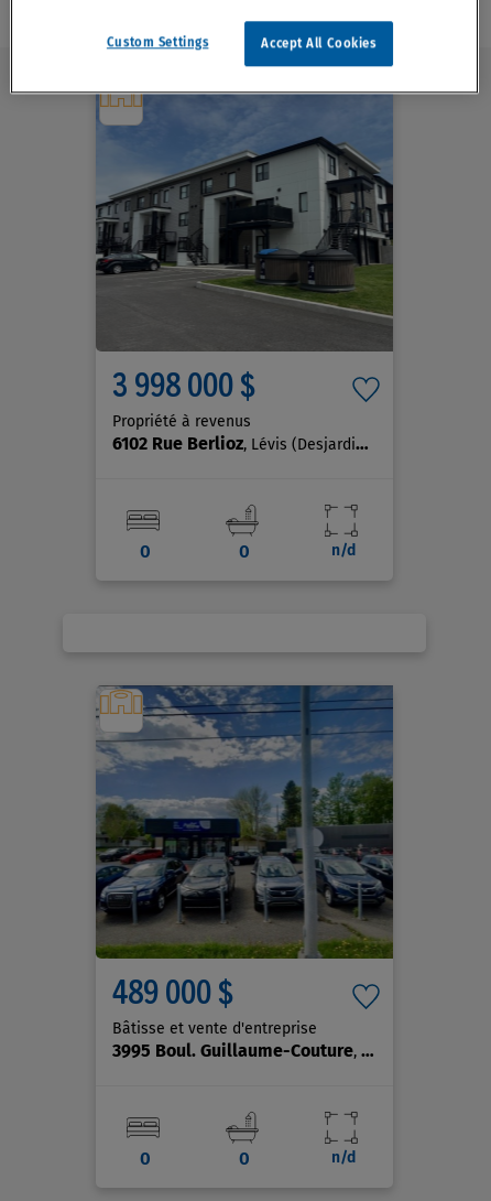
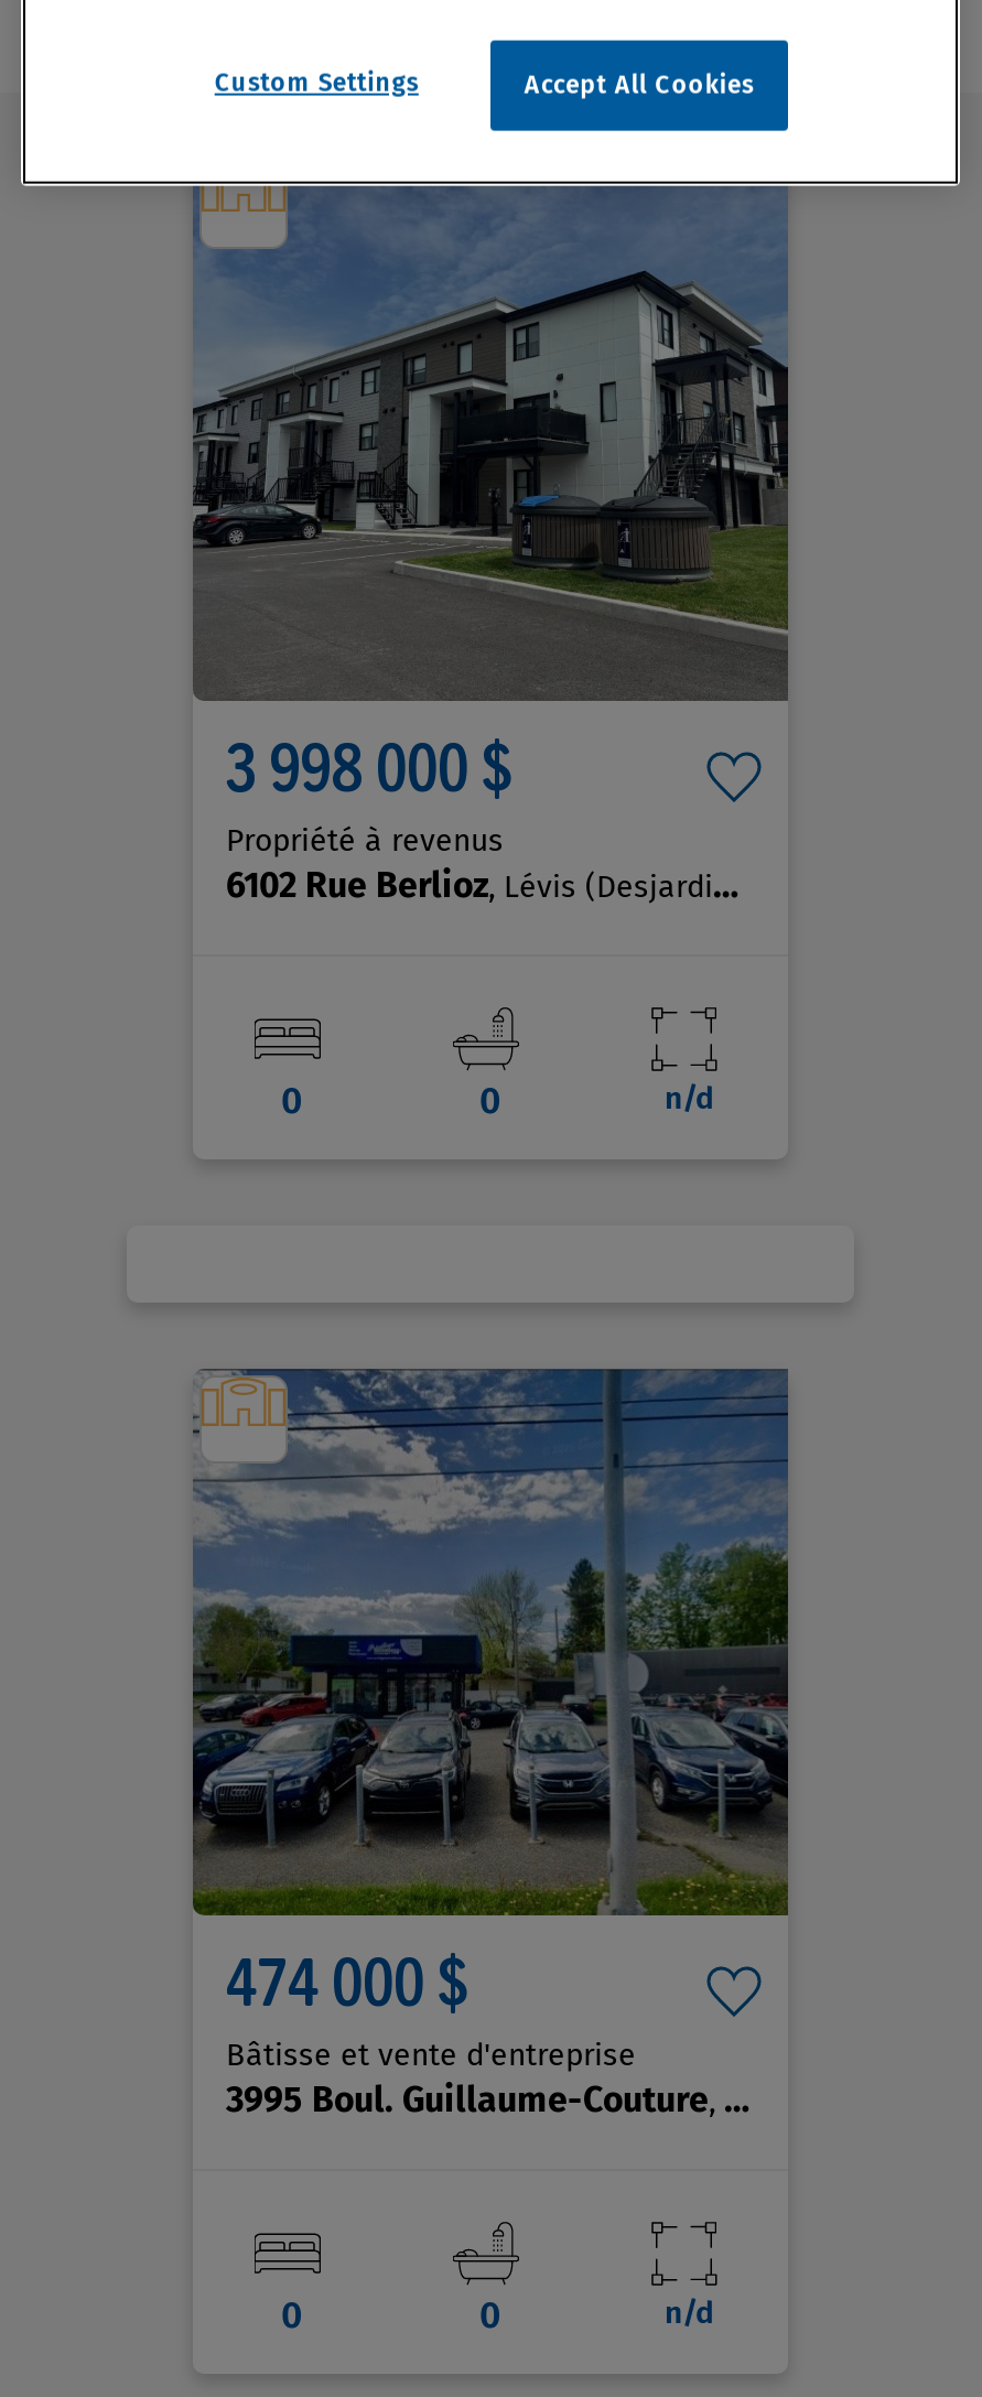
- 489 000 $
+ 474 000 $
